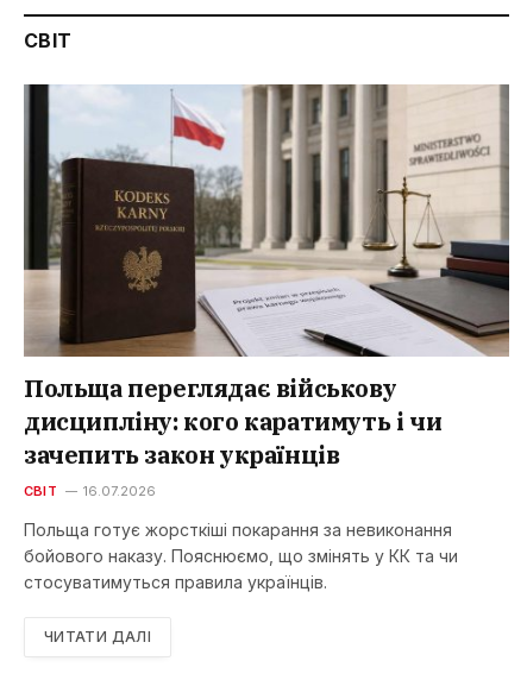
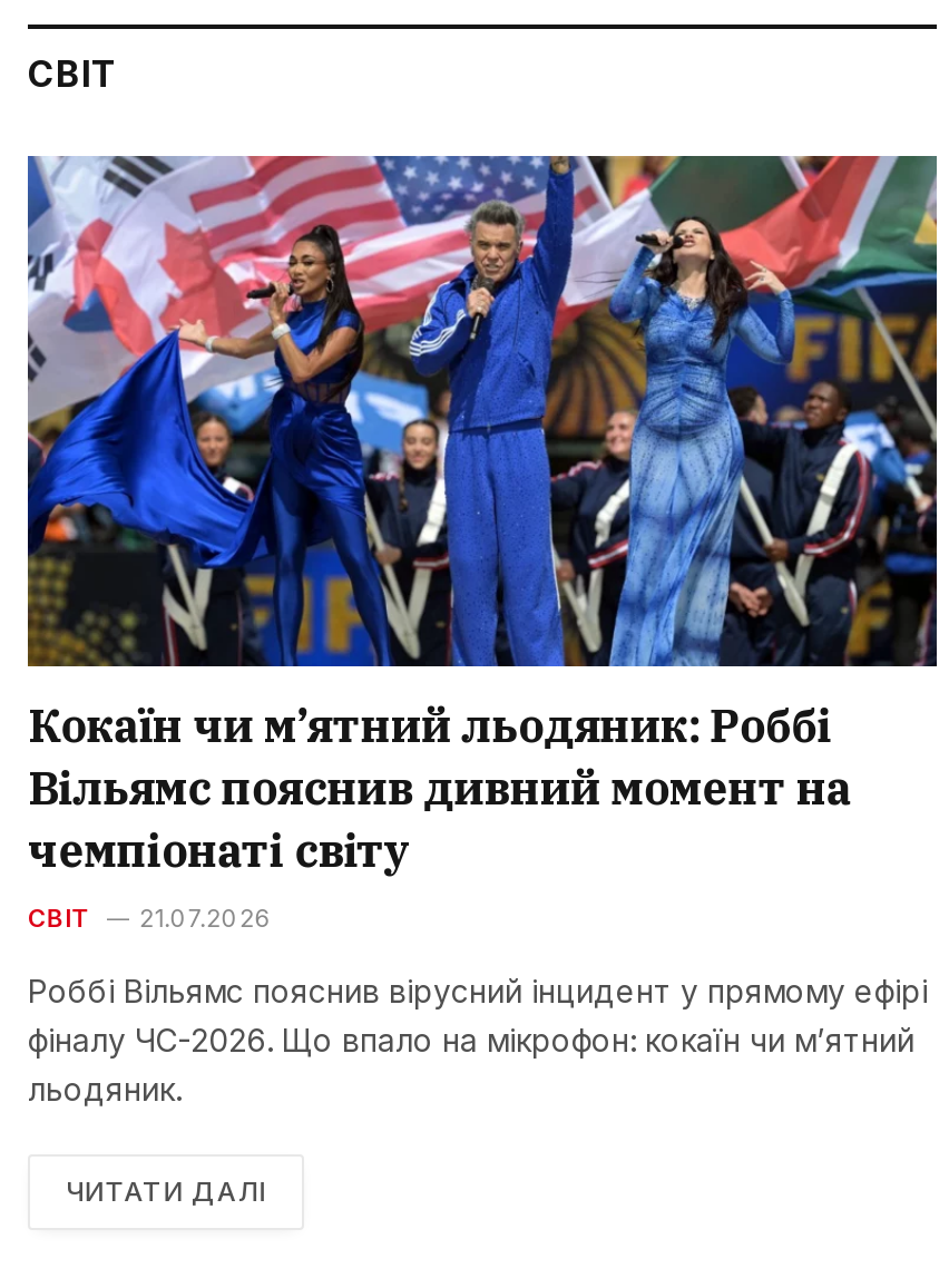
- [image]
- Польща переглядає військову
- дисципліну: кого каратимуть і чи
- зачепить закон українців
+ [image]
+ Кокаїн чи м’ятний льодяник: Роббі
+ Вільямс пояснив дивний момент на
+ чемпіонаті світу

- СВІТ 16.07.2026
+ СВІТ 21.07.2026

- Польща готує жорсткіші покарання за невиконання
- бойового наказу. Пояснюємо, що змінять у КК та чи
- стосуватимуться правила українців.
+ Роббі Вільямс пояснив вірусний інцидент у прямому ефірі
+ фіналу ЧС-2026. Що впало на мікрофон: кокаїн чи м’ятний
+ льодяник.
